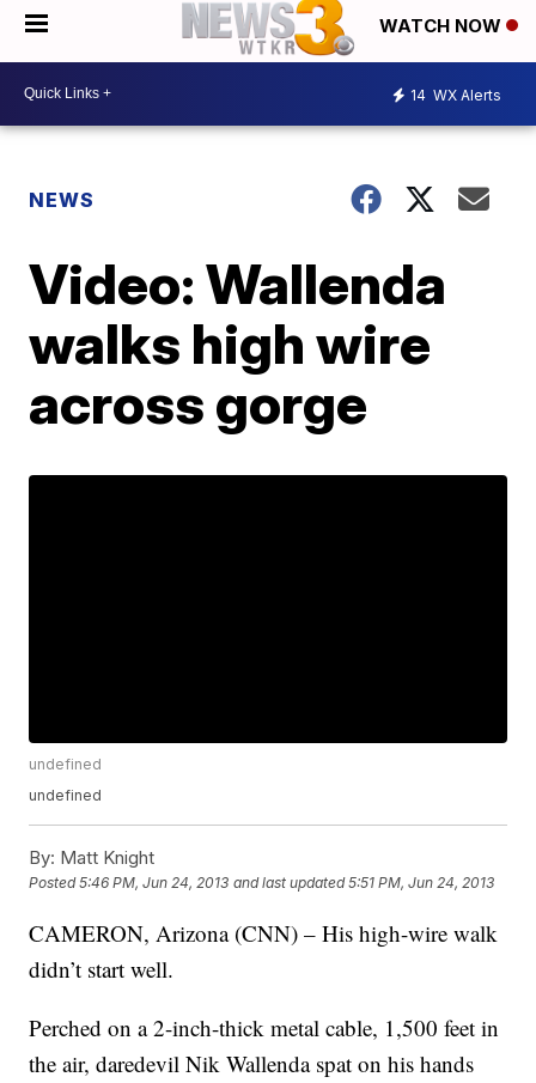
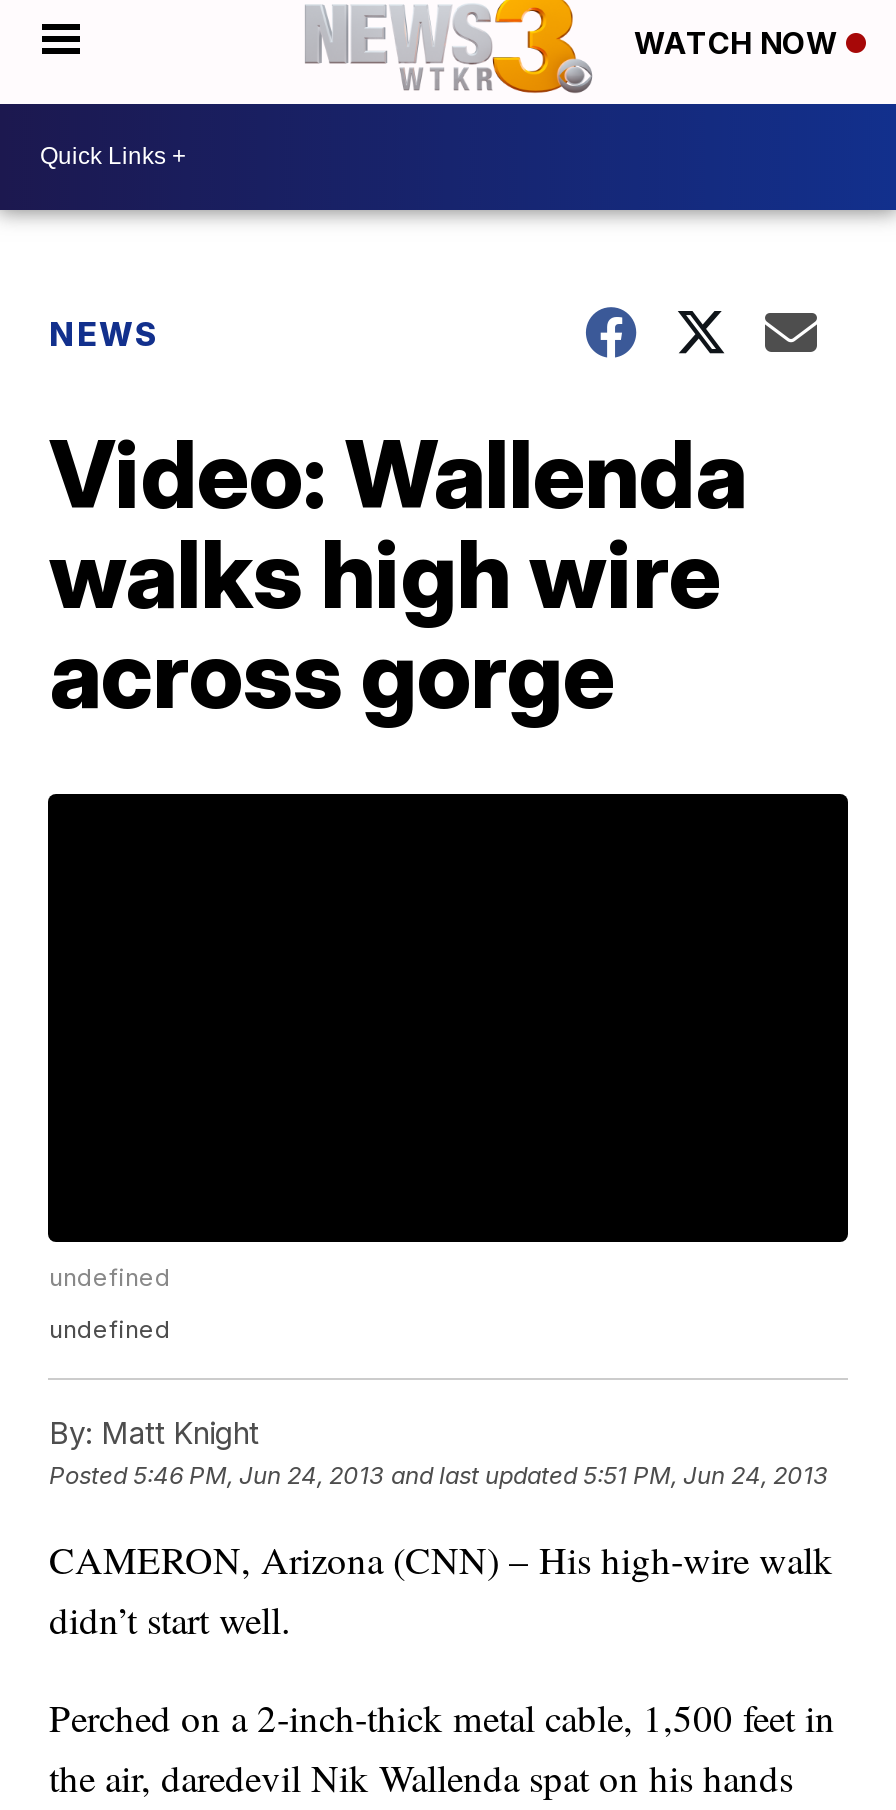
- 14 WX Alerts
